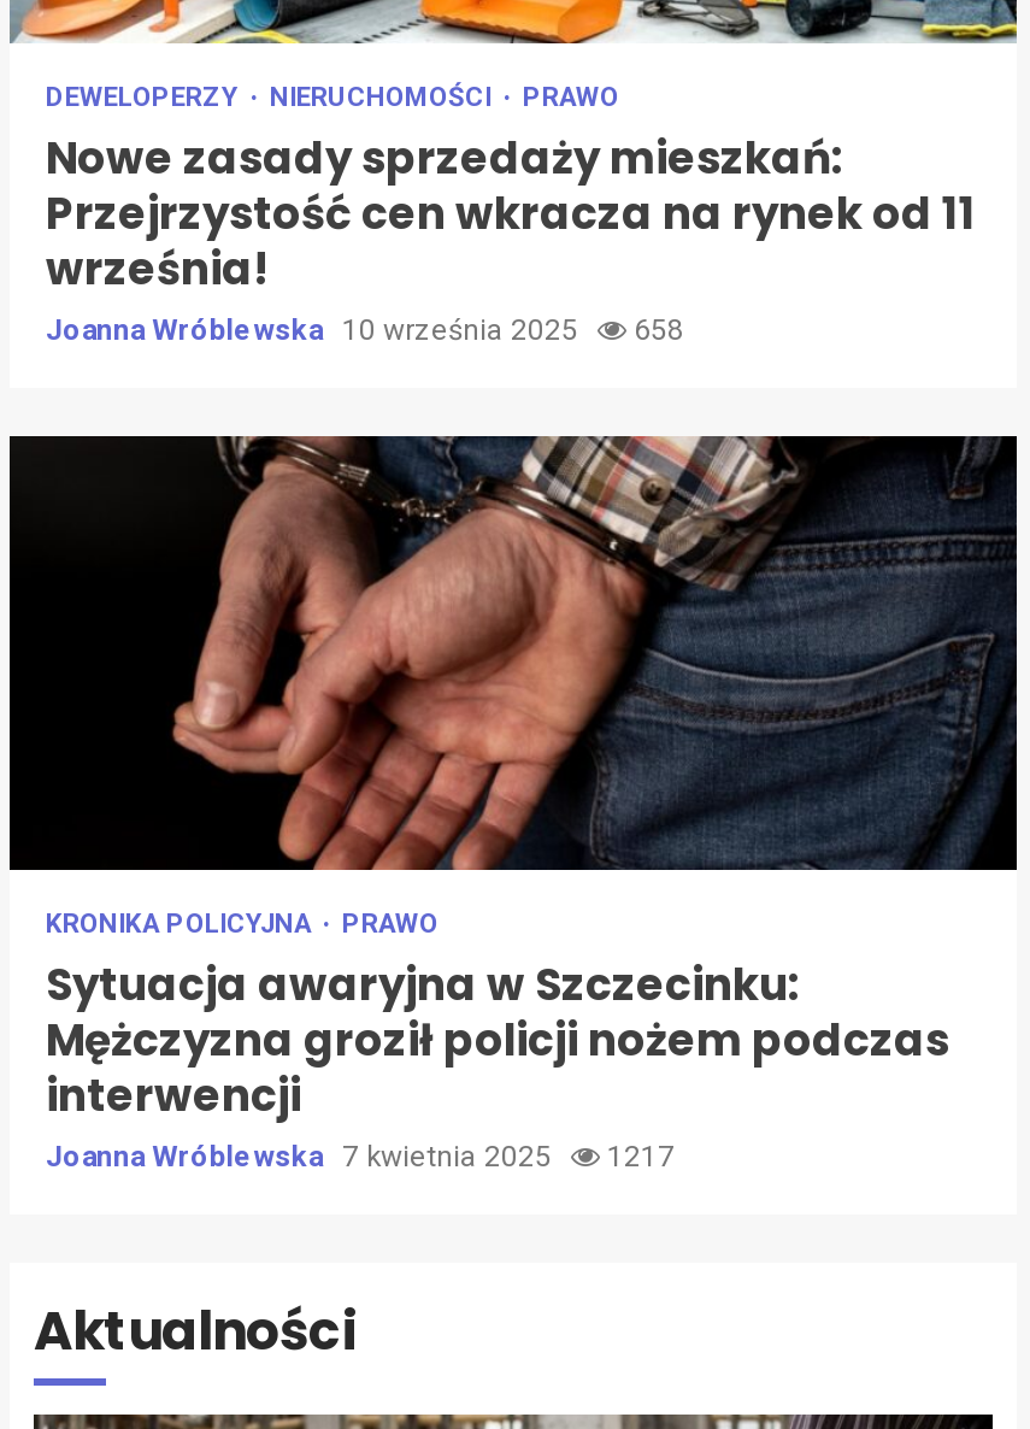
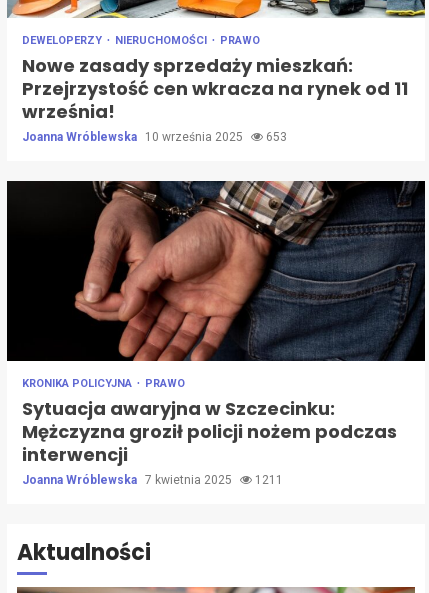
- Joanna Wróblewska 10 września 2025 658
+ Joanna Wróblewska 10 września 2025 653

- Joanna Wróblewska 7 kwietnia 2025 1217
+ Joanna Wróblewska 7 kwietnia 2025 1211
